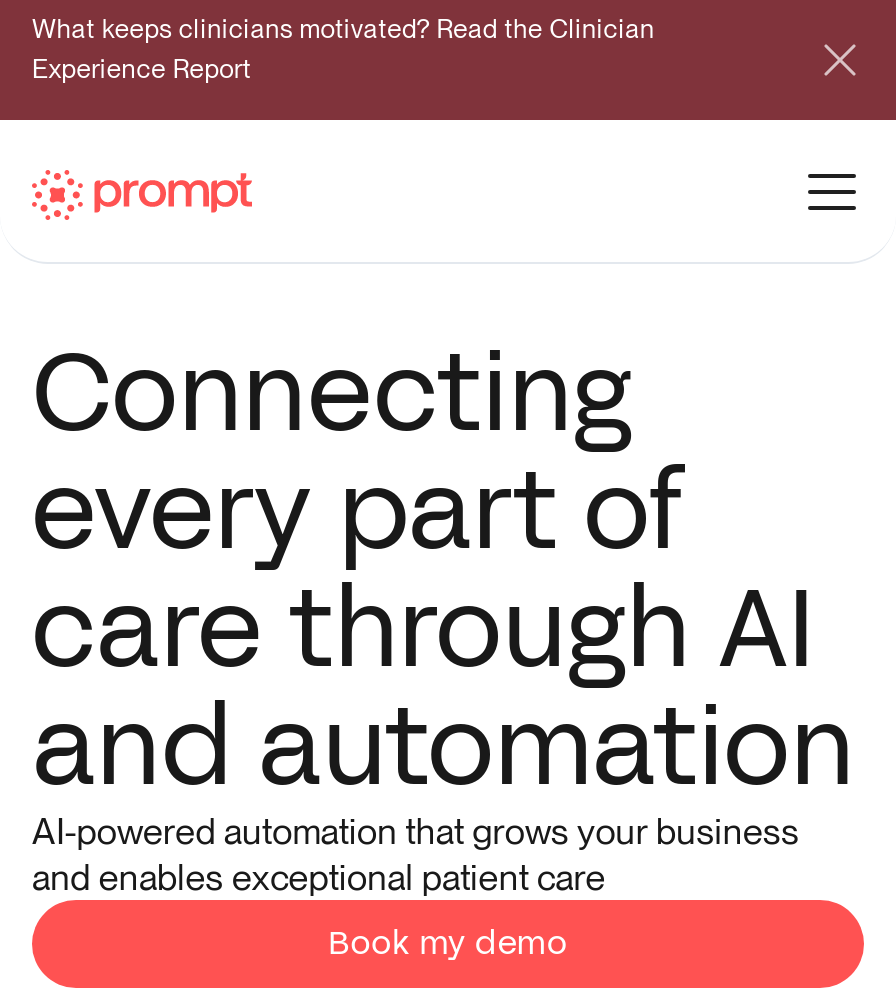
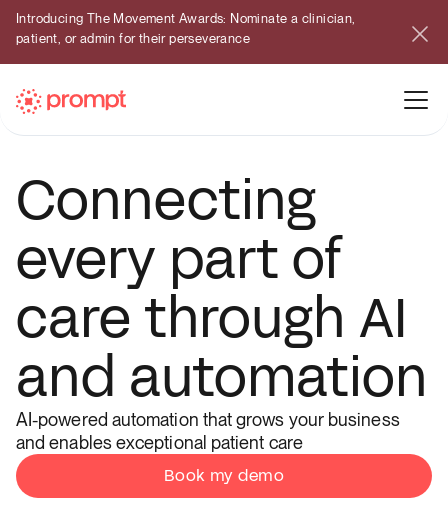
- What keeps clinicians motivated? Read the Clinician
- Experience Report
+ Introducing The Movement Awards: Nominate a clinician,
+ patient, or admin for their perseverance
